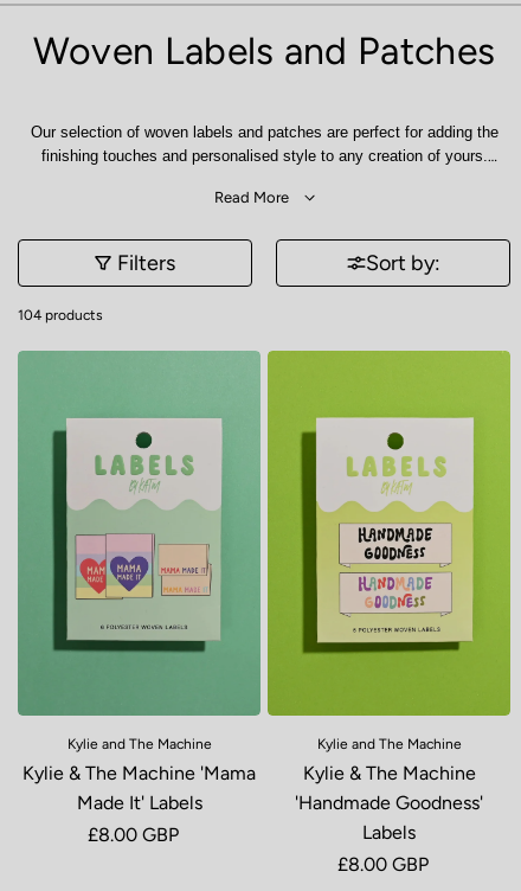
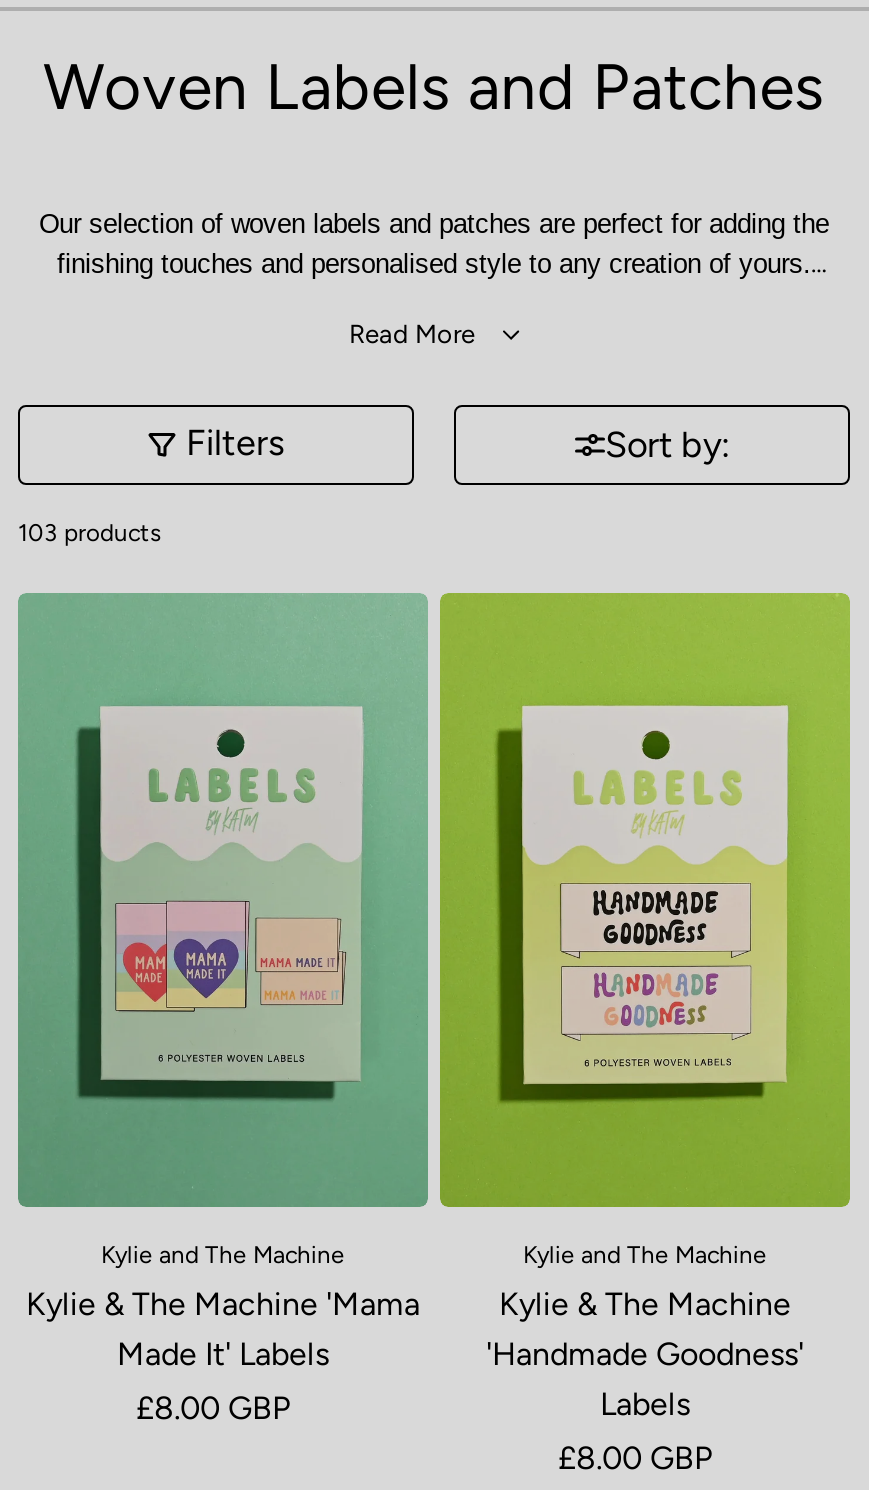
- 104 products
+ 103 products
